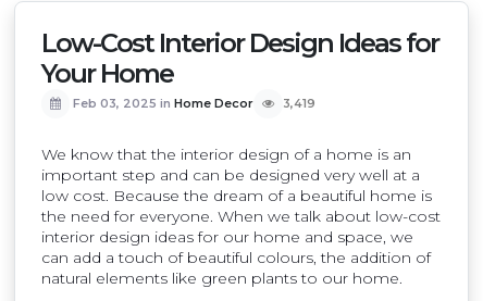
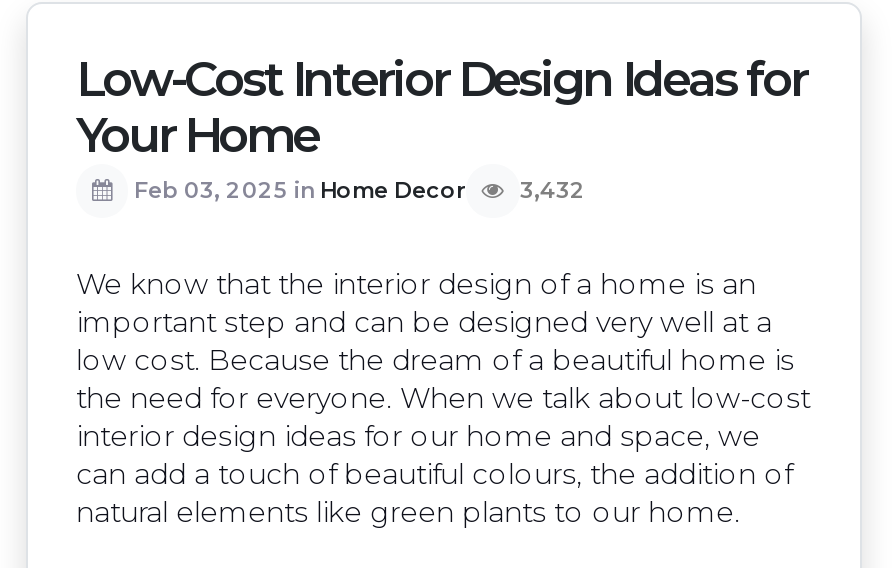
- Feb 03, 2025 in Home Decor 3,419
+ Feb 03, 2025 in Home Decor 3,432
